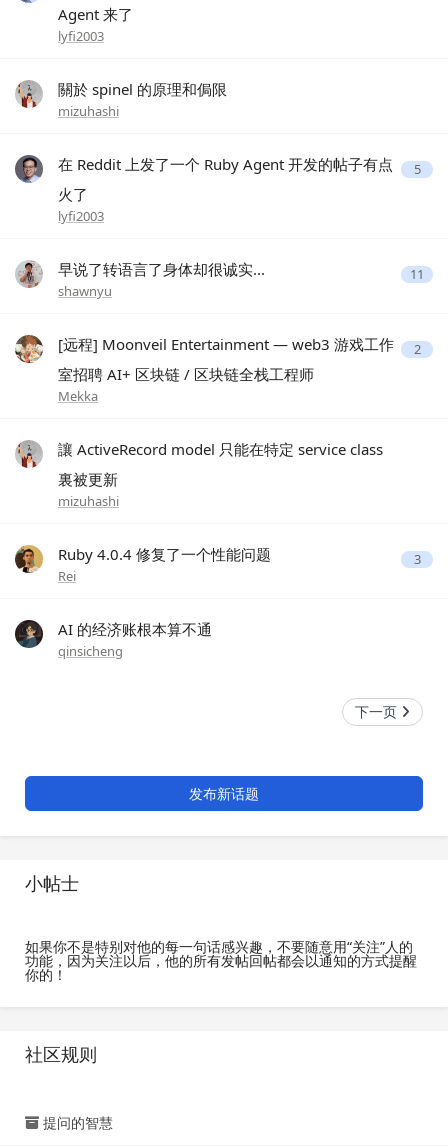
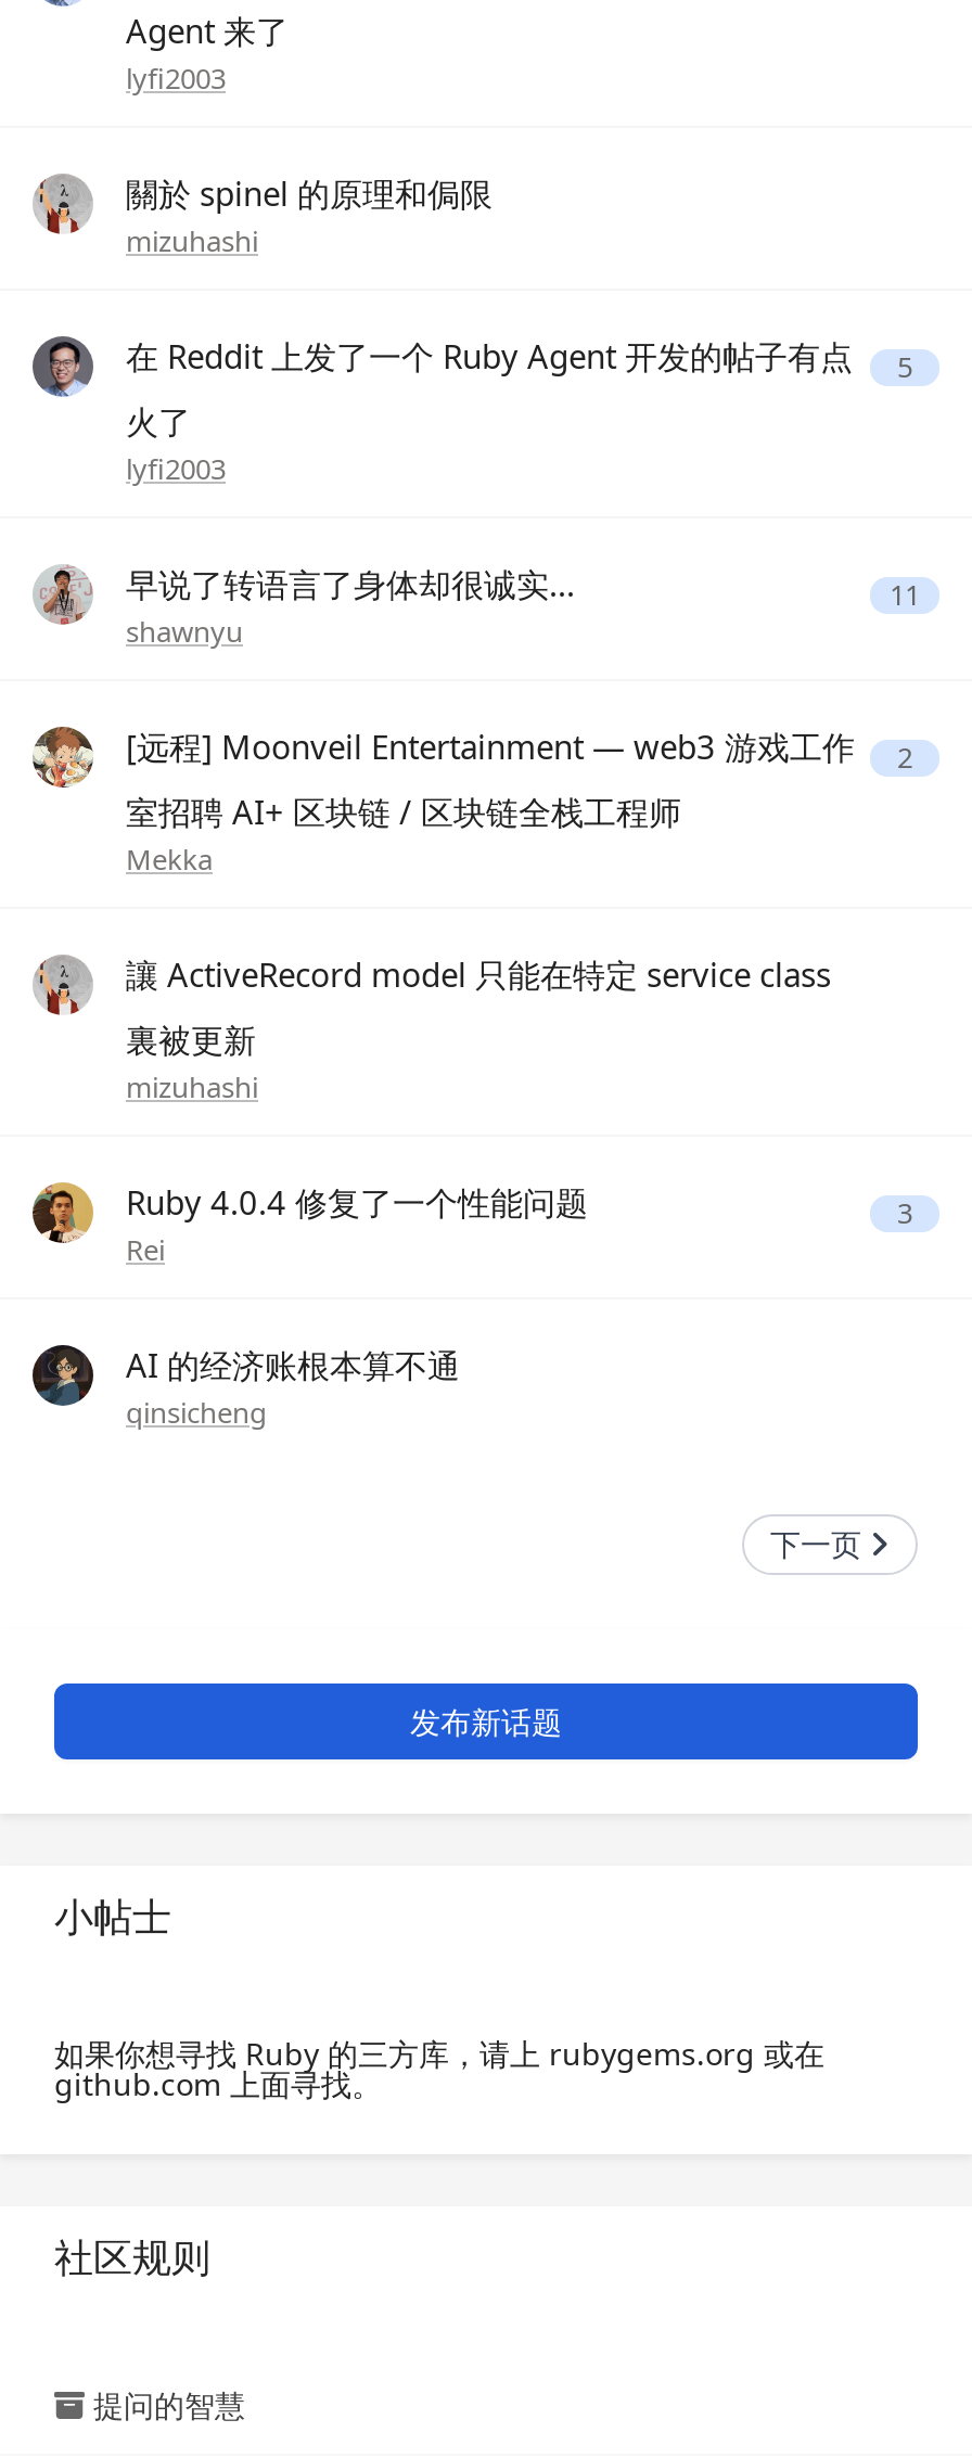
- 如果你不是特别对他的每一句话感兴趣，不要随意用“关注”人的
- 功能，因为关注以后，他的所有发帖回帖都会以通知的方式提醒
- 你的！
+ 如果你想寻找 Ruby 的三方库，请上 rubygems.org 或在
+ github.com 上面寻找。
